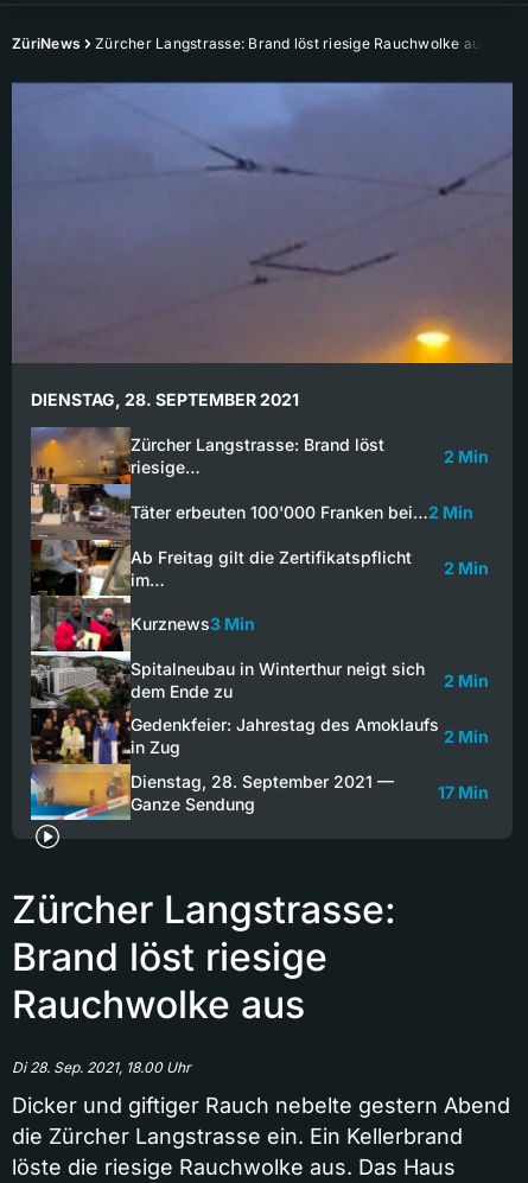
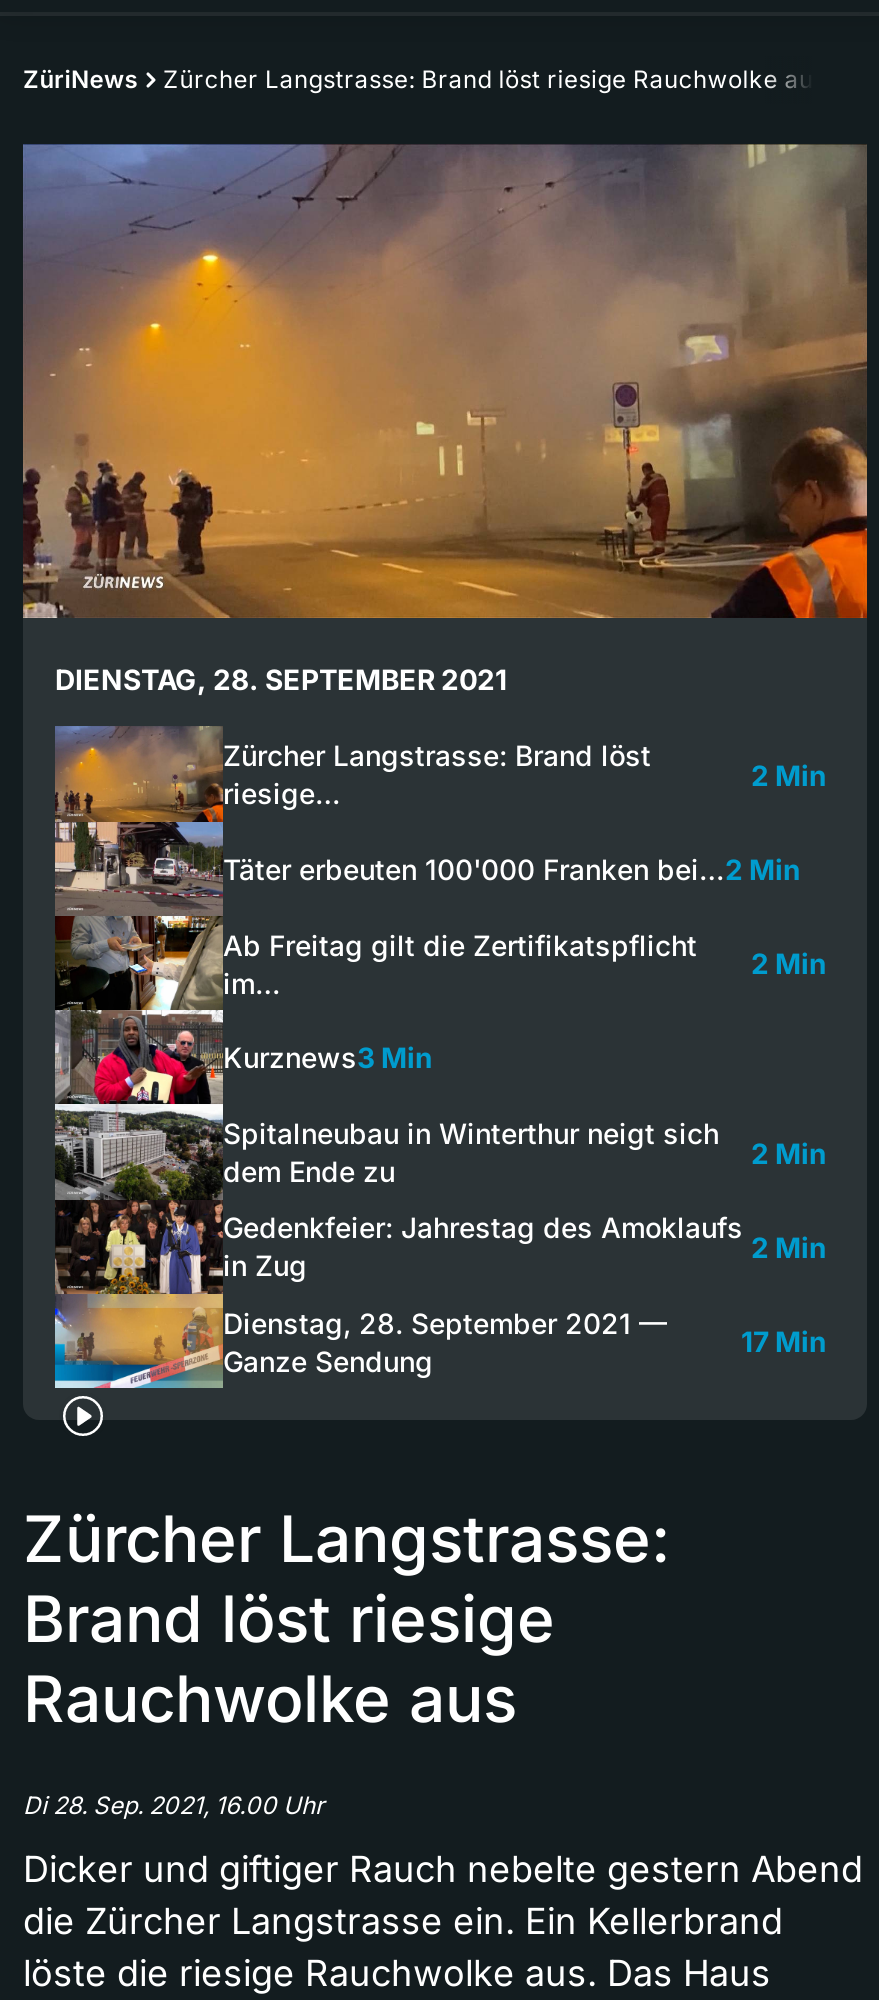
- [image]
+ [image]

- Di 28. Sep. 2021, 18.00 Uhr
+ Di 28. Sep. 2021, 16.00 Uhr
